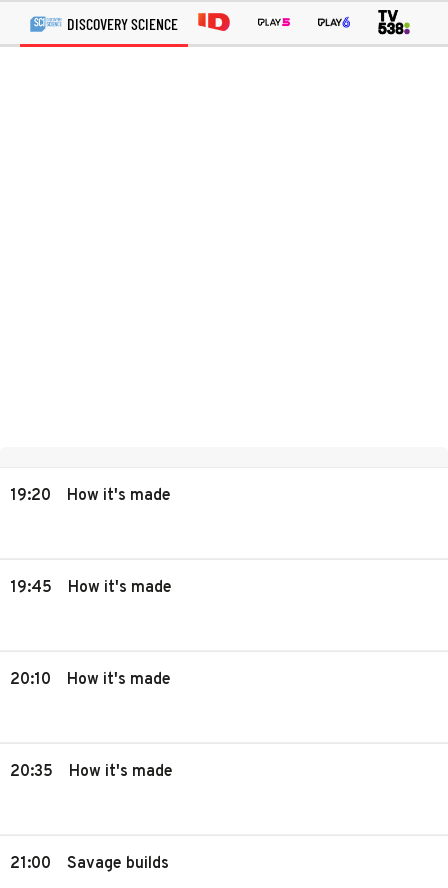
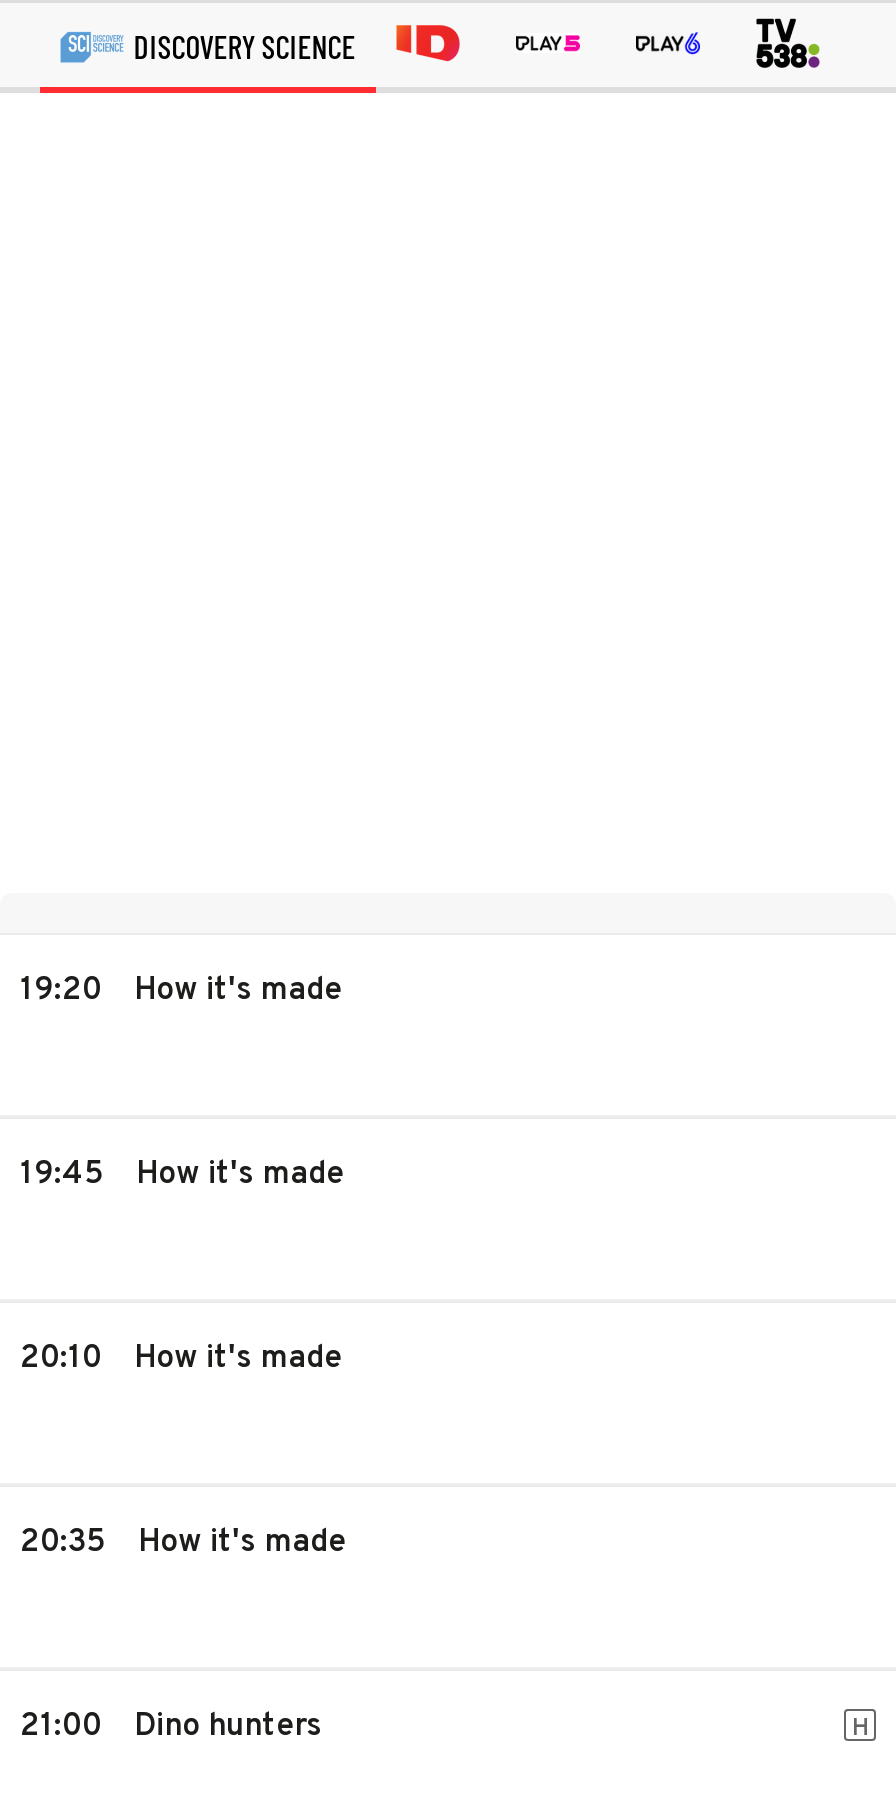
- Savage builds
+ Dino hunters
+ H
